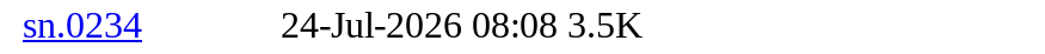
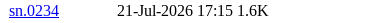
- 24-Jul-2026 08:08 3.5K
+ 21-Jul-2026 17:15 1.6K
